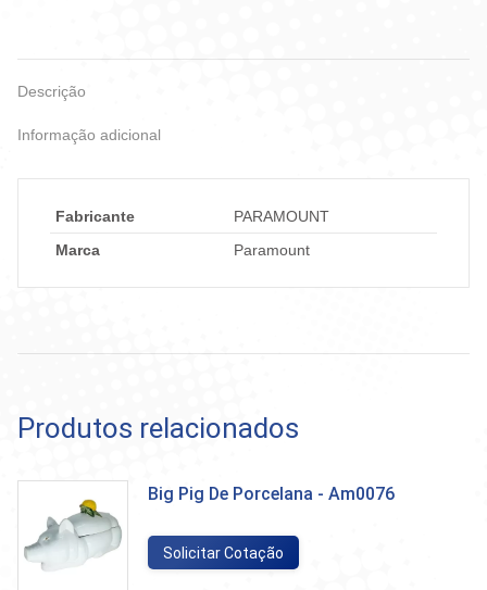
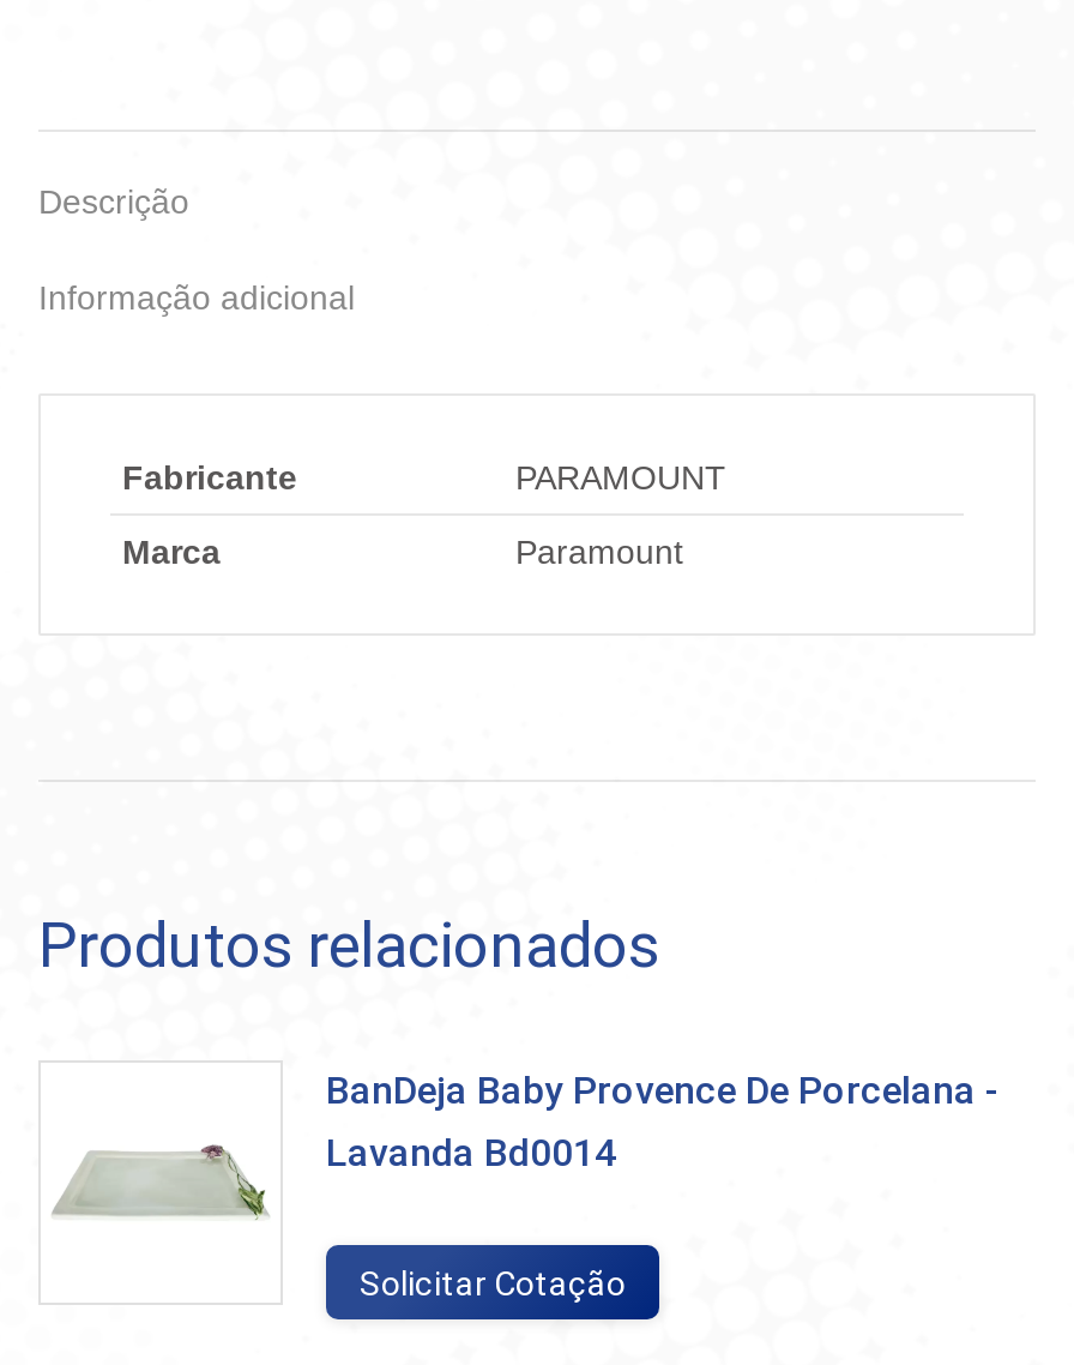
- [image]
- Big Pig De Porcelana - Am0076
+ [image]
+ BanDeja Baby Provence De Porcelana -
+ Lavanda Bd0014
